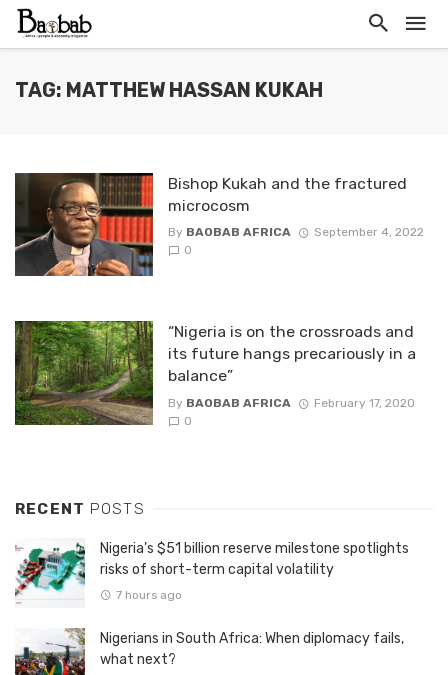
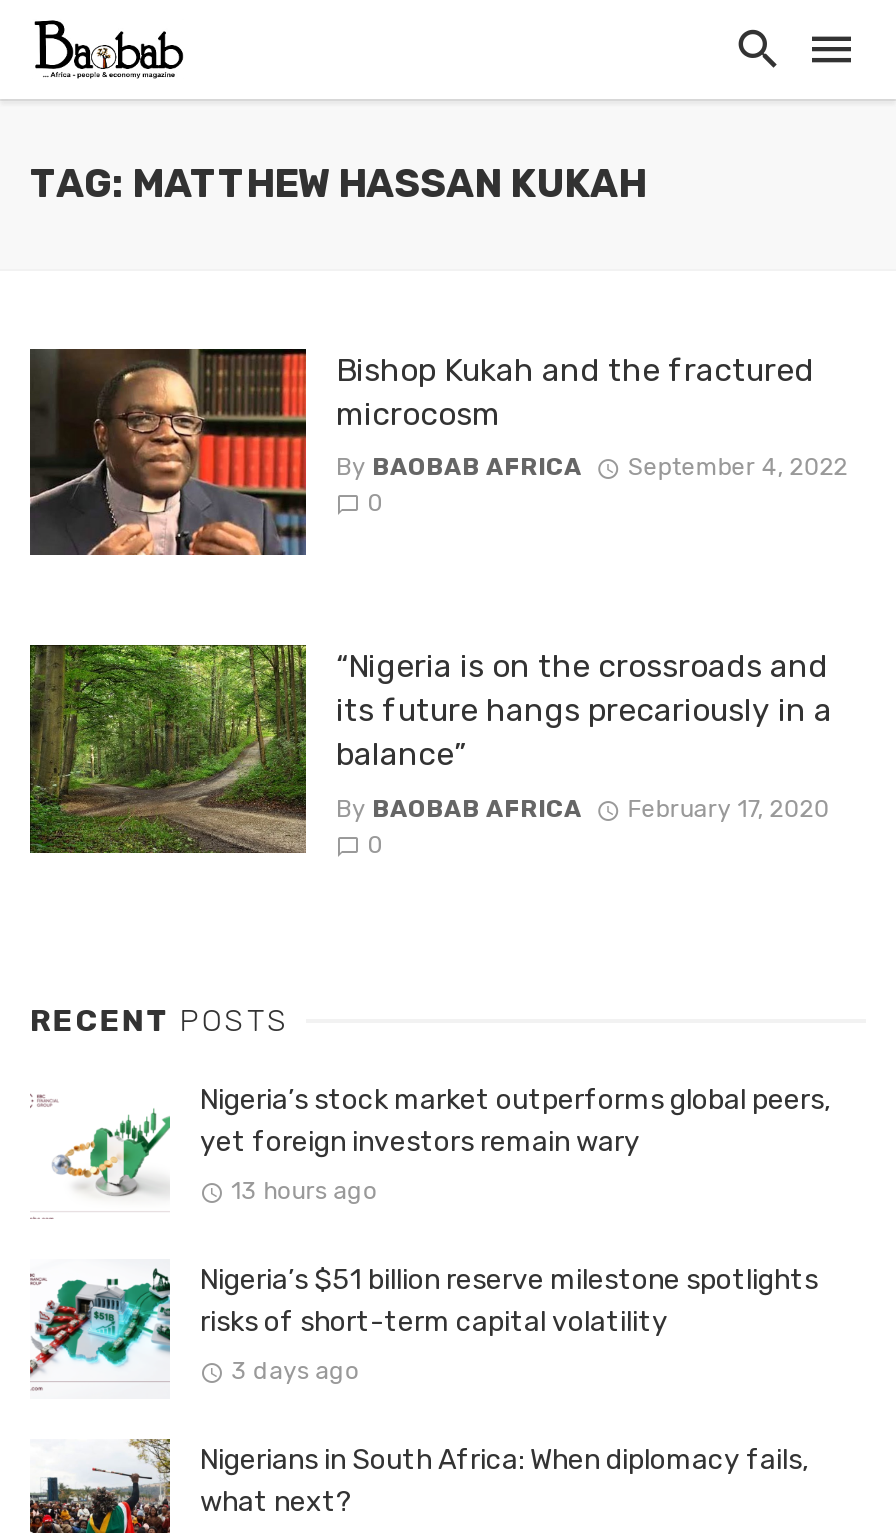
+ [image]
+ Nigeria’s stock market outperforms global peers,
+ yet foreign investors remain wary
+ 13 hours ago

- 7 hours ago
+ 3 days ago
